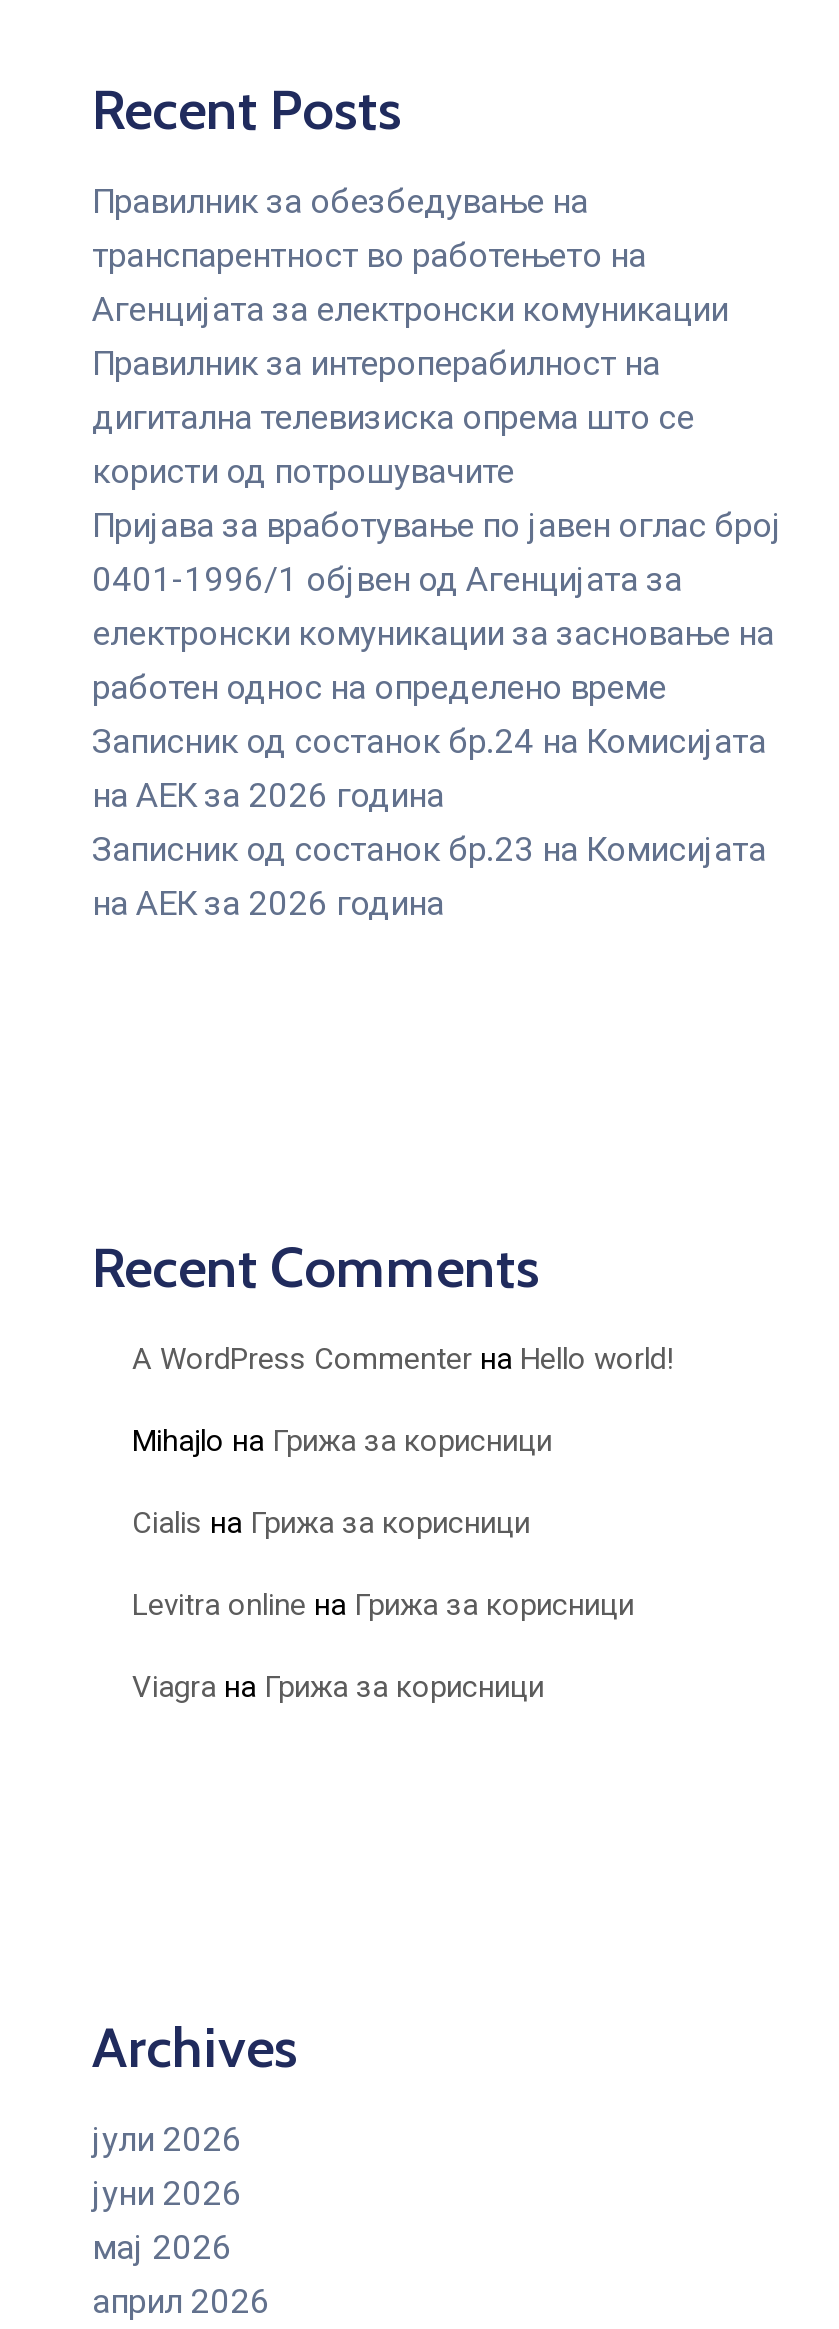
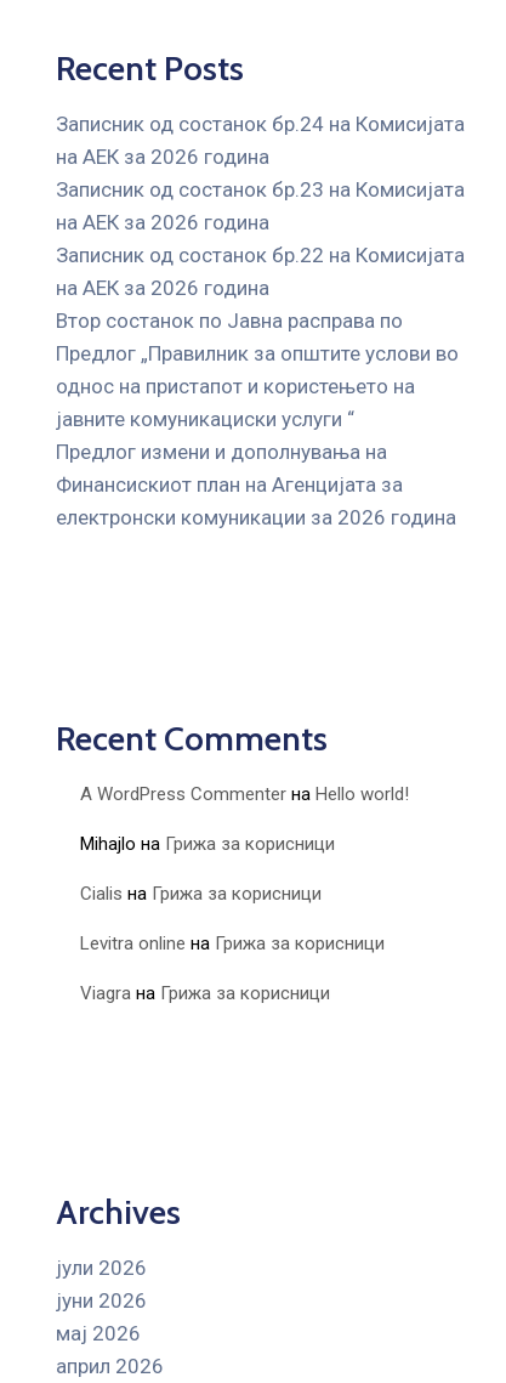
- Правилник за обезбедување на
- транспарентност во работењето на
- Агенцијата за електронски комуникации
- Правилник за интероперабилност на
- дигитална телевизиска опрема што се
- користи од потрошувачите
- Пријава за вработување по јавен оглас број
- 0401-1996/1 објвен од Агенцијата за
- електронски комуникации за засновање на
- работен однос на определено време

moved up: Записник од состанок бр.24 на Комисијата | на АЕК за 2026 година | Записник од состанок бр.23 на Комисијата | на АЕК за 2026 година

+ Записник од состанок бр.22 на Комисијата
+ на АЕК за 2026 година
+ Втор состанок по Јавна расправа по
+ Предлог „Правилник за општите услови во
+ однос на пристапот и користењето на
+ јавните комуникациски услуги “
+ Предлог измени и дополнувања на
+ Финансискиот план на Агенцијата за
+ електронски комуникации за 2026 година
